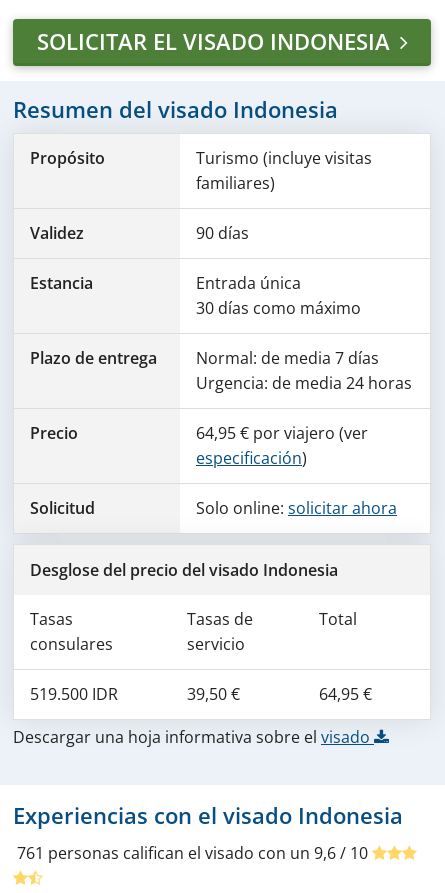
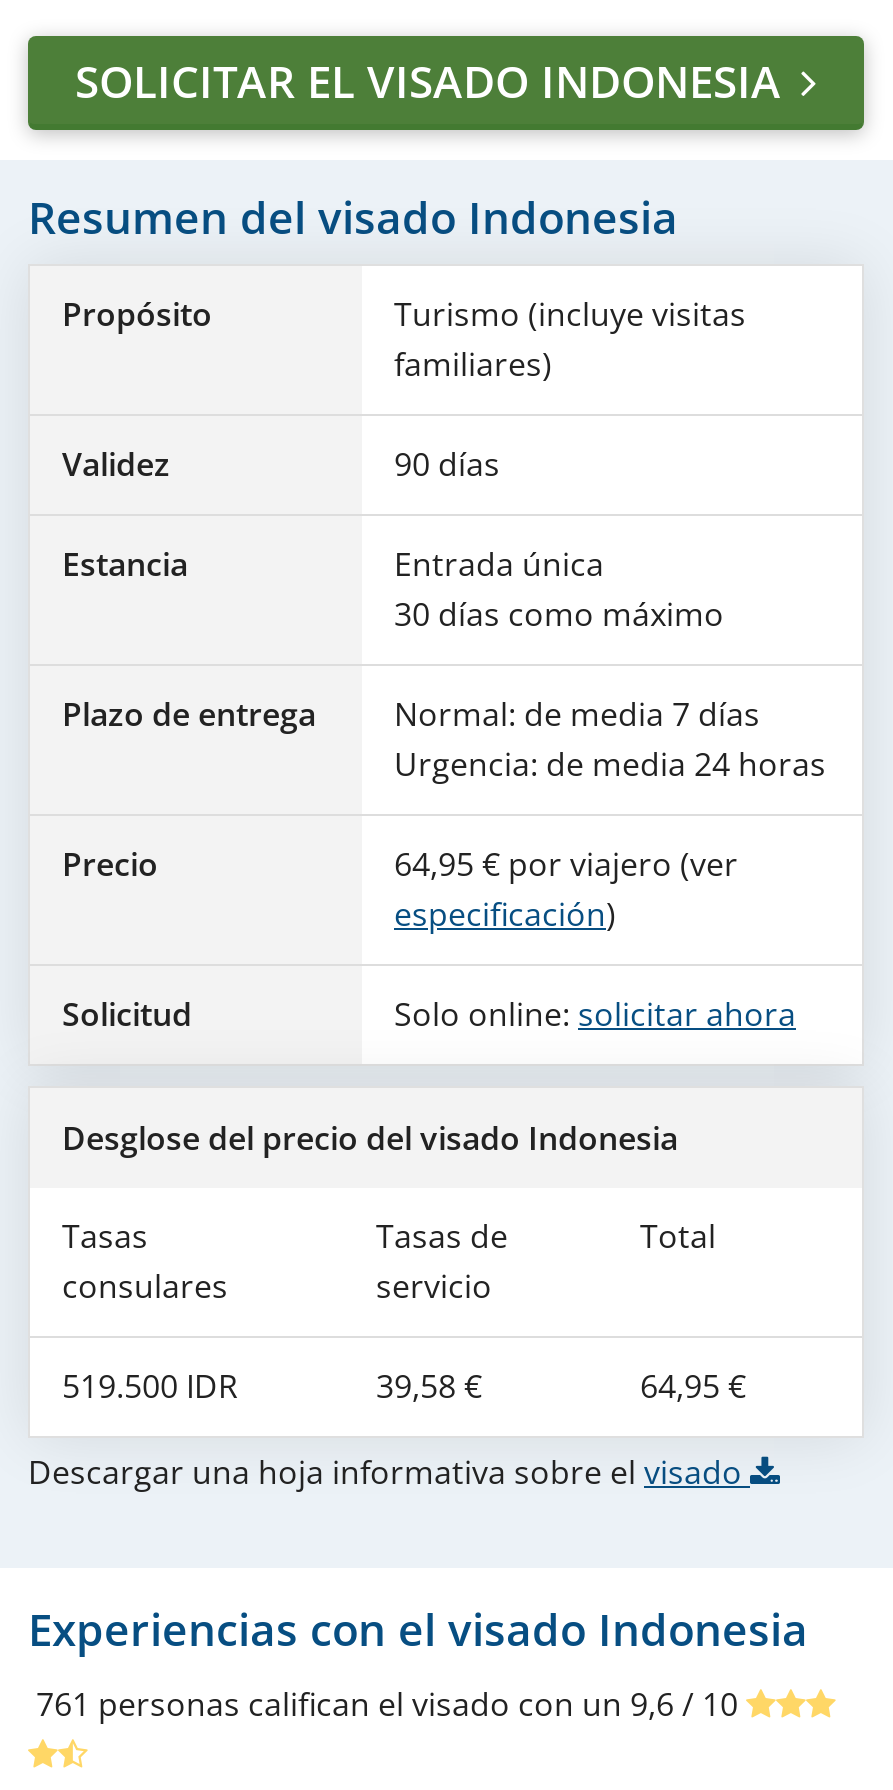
- 39,50 €
+ 39,58 €
